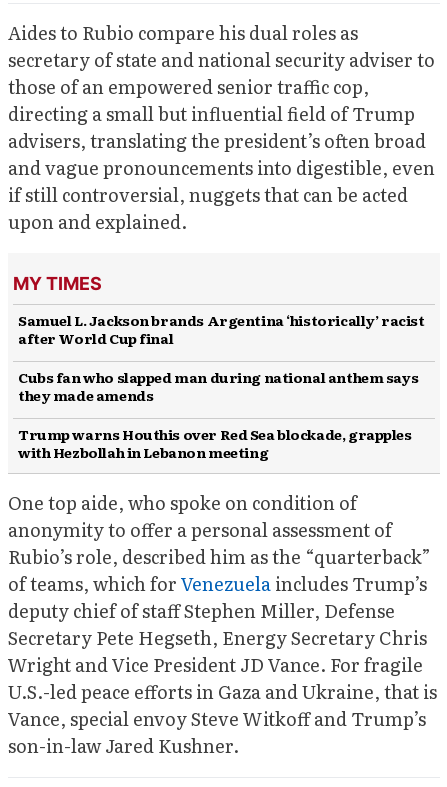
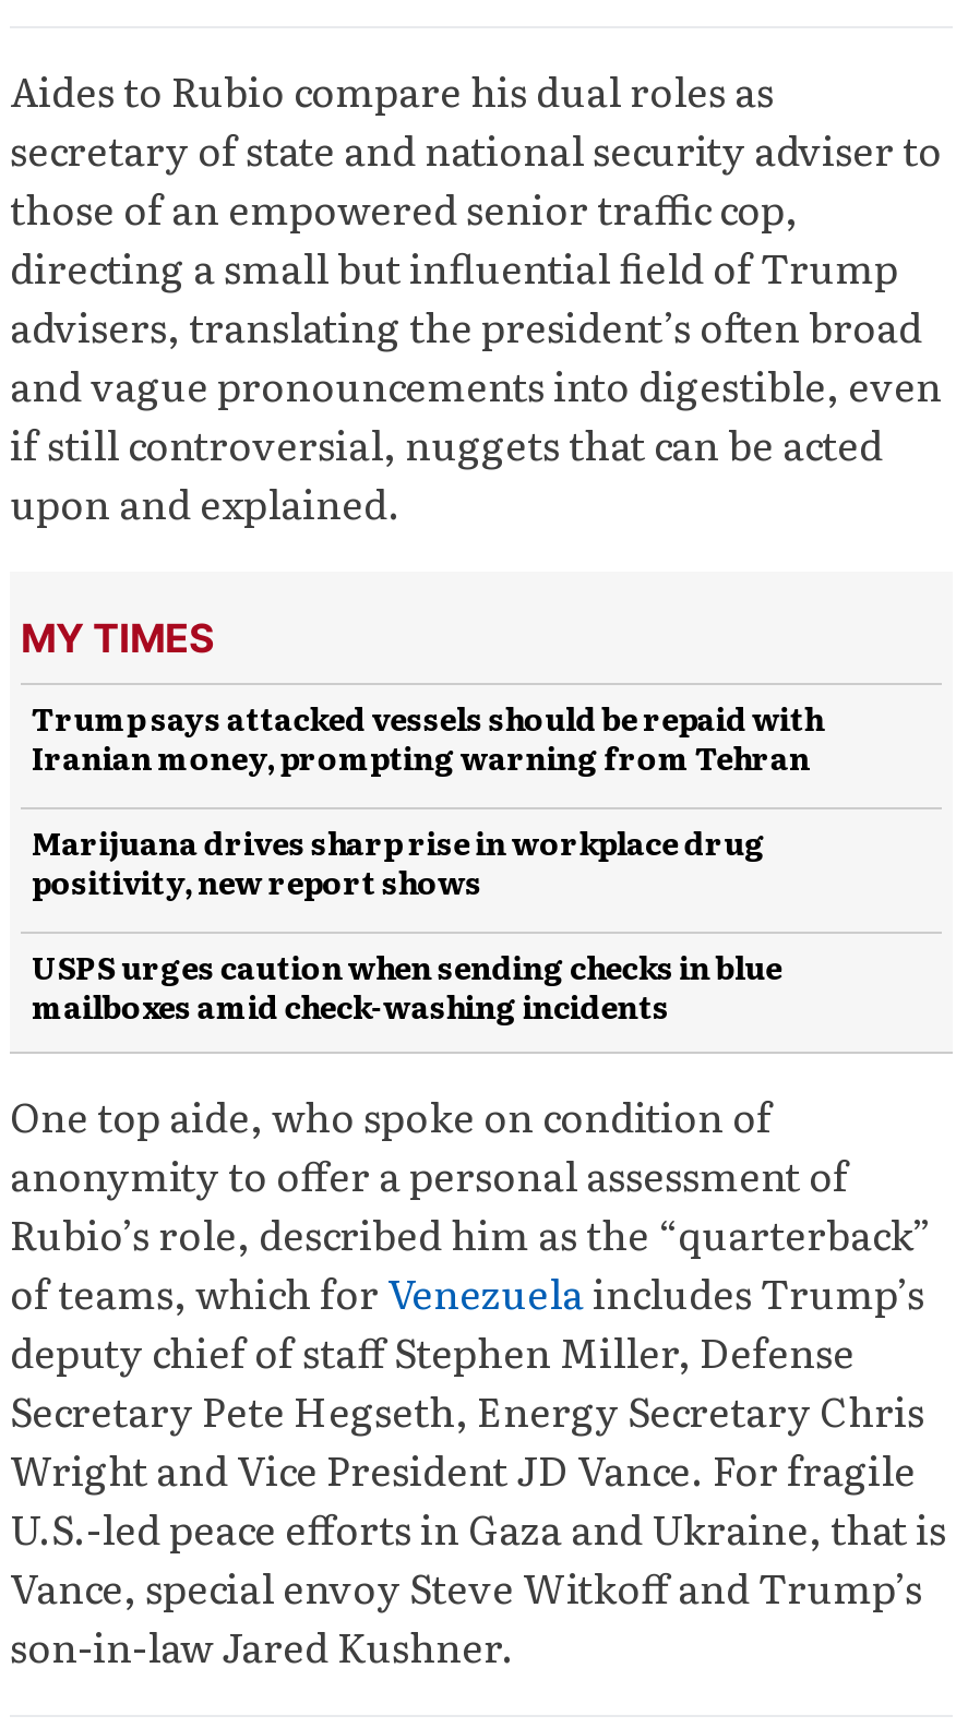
- Samuel L. Jackson brands Argentina ‘historically’ racist
- after World Cup final
+ Trump says attacked vessels should be repaid with
+ Iranian money, prompting warning from Tehran

- Cubs fan who slapped man during national anthem says
- they made amends
+ Marijuana drives sharp rise in workplace drug
+ positivity, new report shows

- Trump warns Houthis over Red Sea blockade, grapples
- with Hezbollah in Lebanon meeting
+ USPS urges caution when sending checks in blue
+ mailboxes amid check-washing incidents
